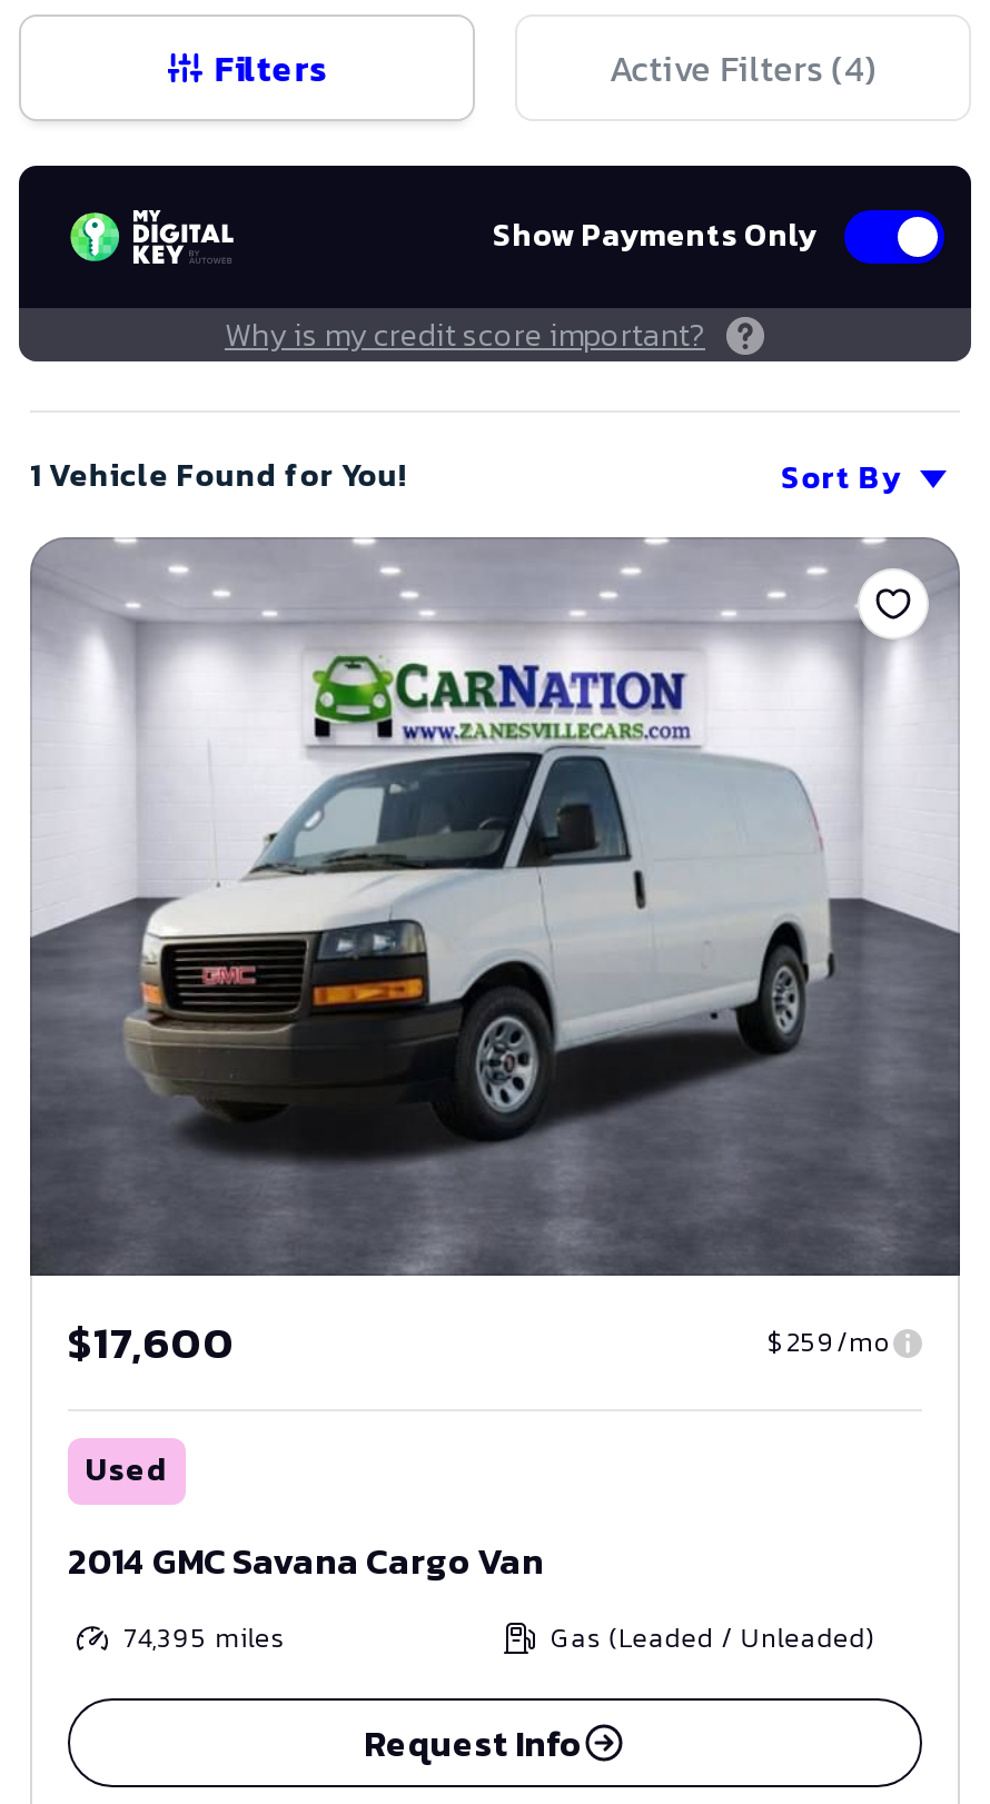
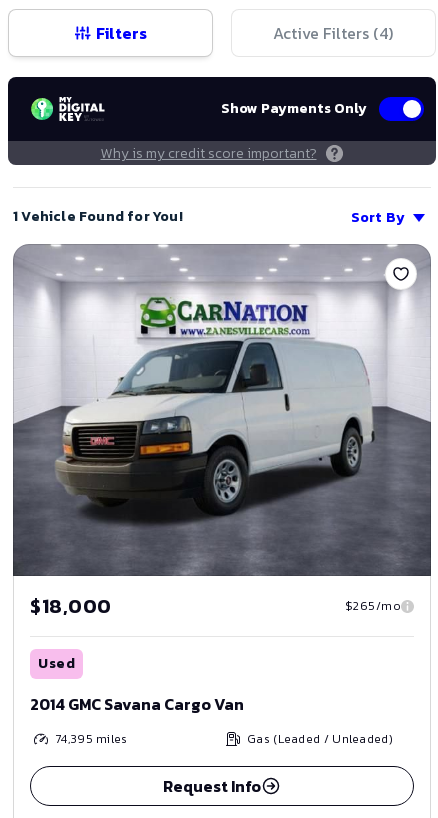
- $17,600
- $259/mo
+ $18,000
+ $265/mo
